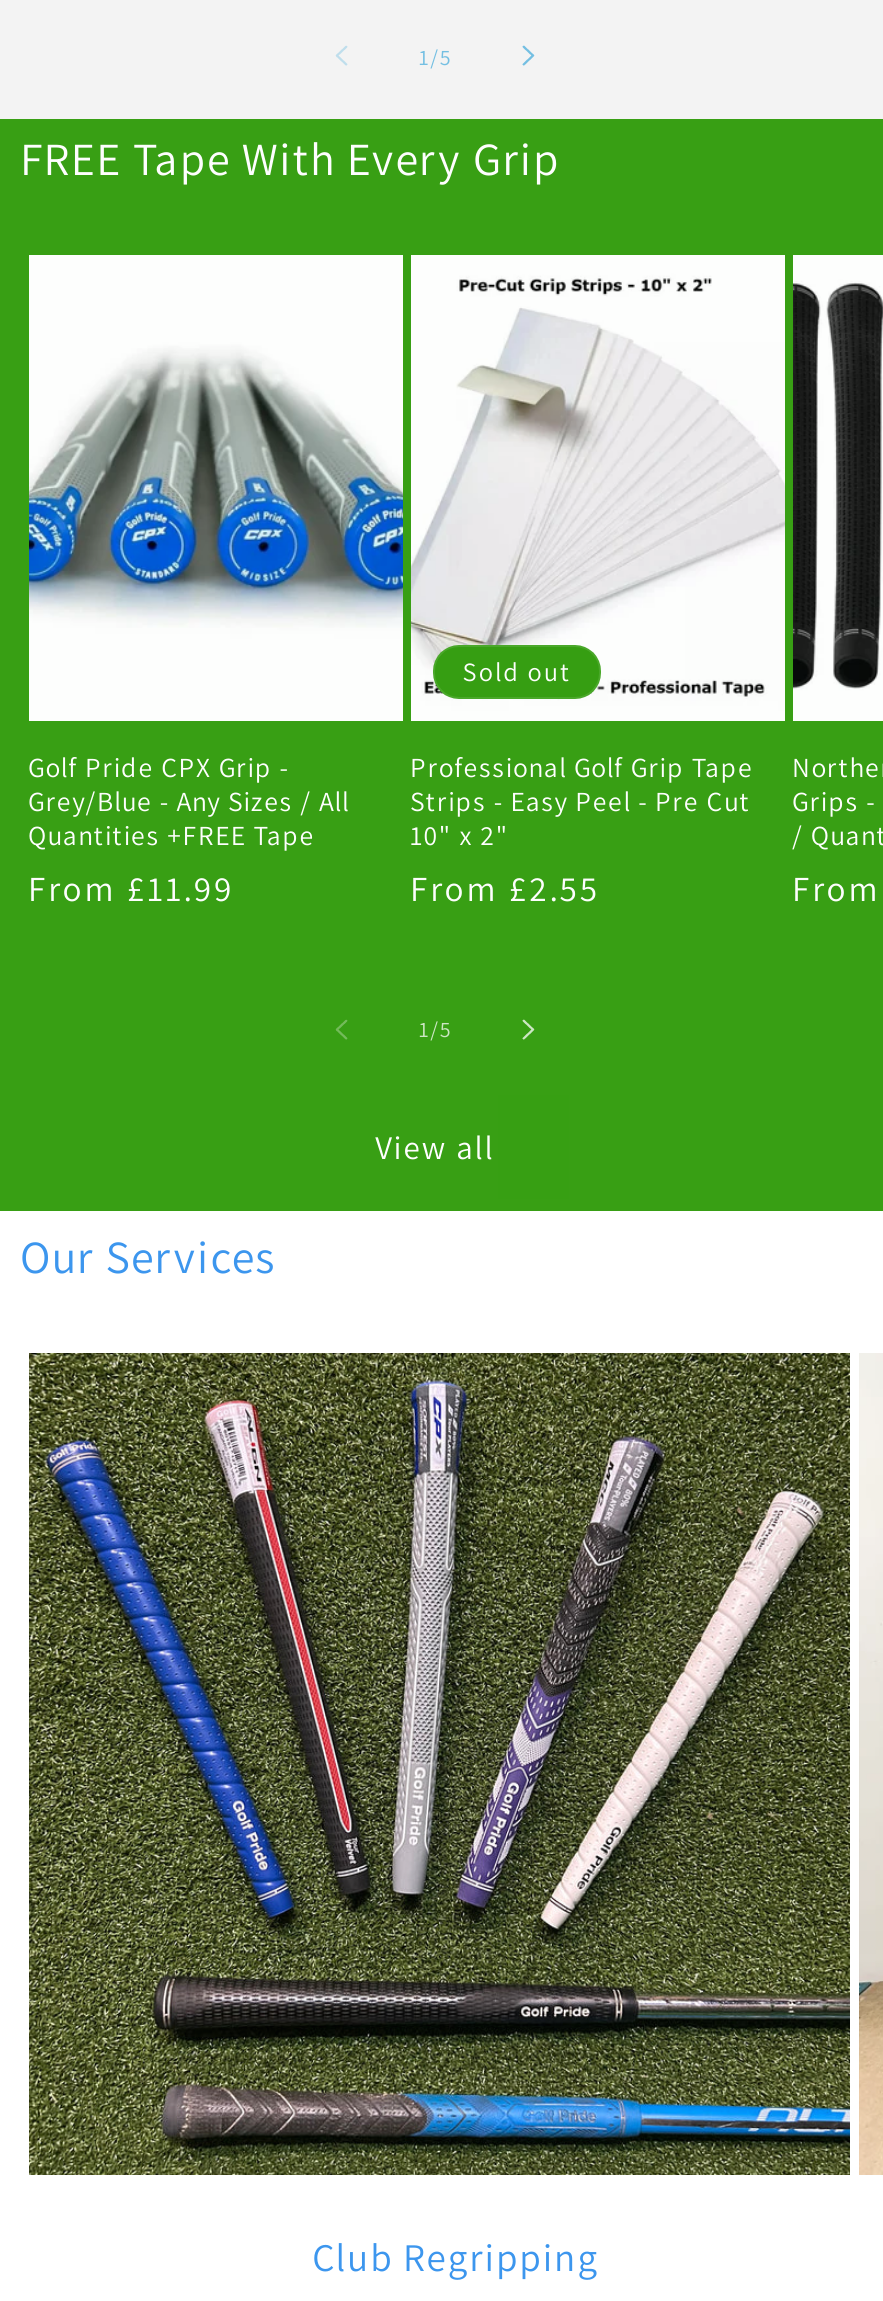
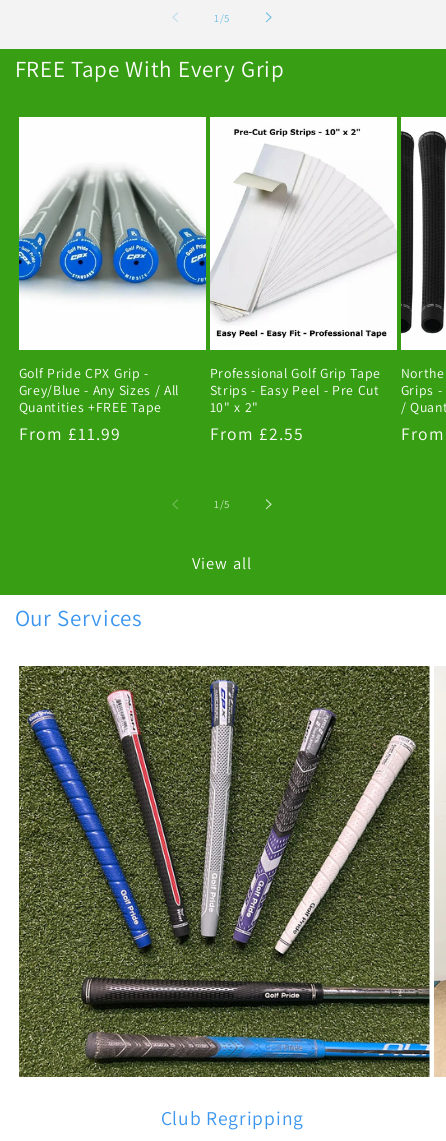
- Sold out
